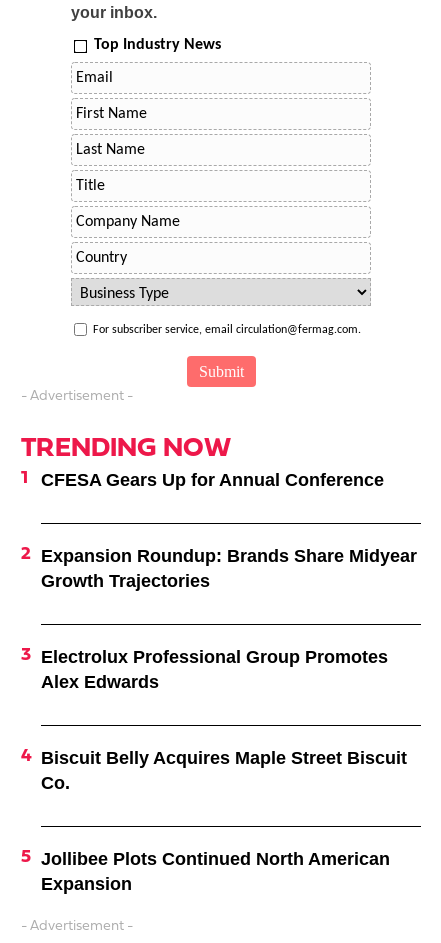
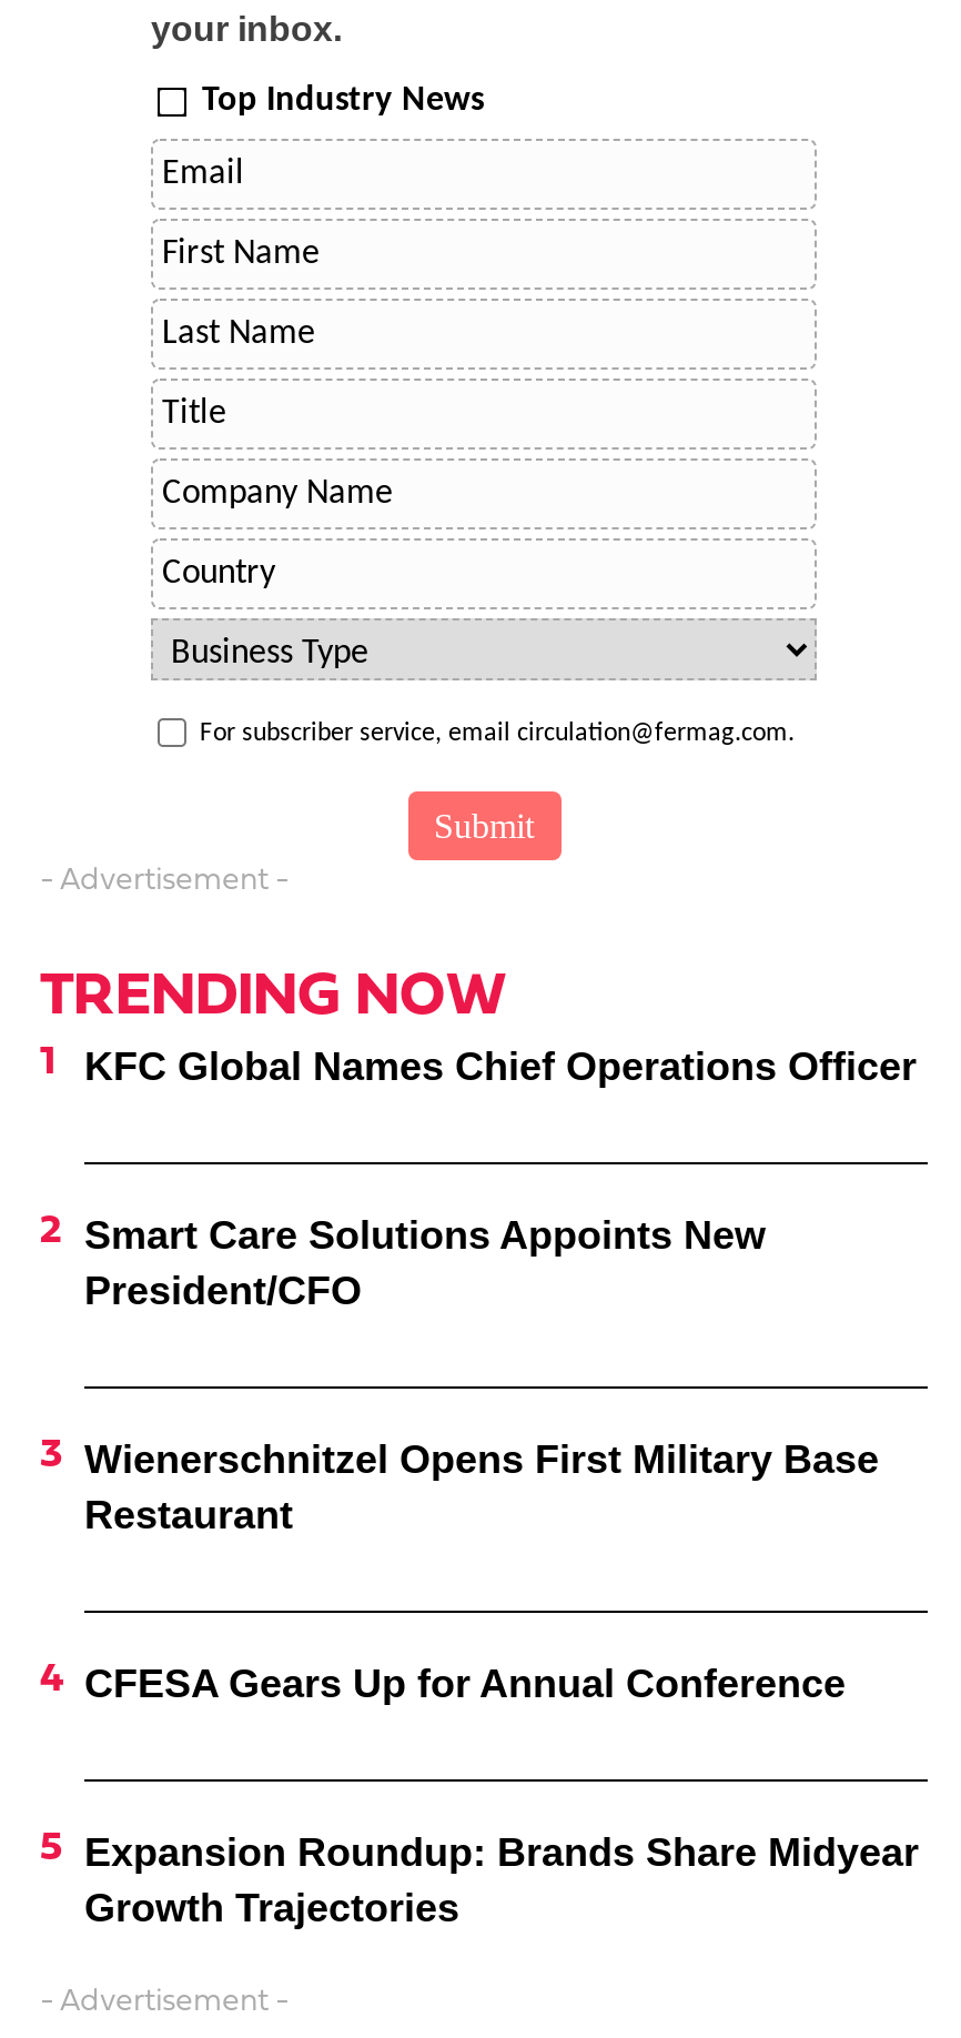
+ KFC Global Names Chief Operations Officer

+ Smart Care Solutions Appoints New
+ President/CFO

+ Wienerschnitzel Opens First Military Base
+ Restaurant

moved down: CFESA Gears Up for Annual Conference | Expansion Roundup: Brands Share Midyear | Growth Trajectories

- Electrolux Professional Group Promotes
- Alex Edwards

- Biscuit Belly Acquires Maple Street Biscuit
- Co.

- Jollibee Plots Continued North American
- Expansion
